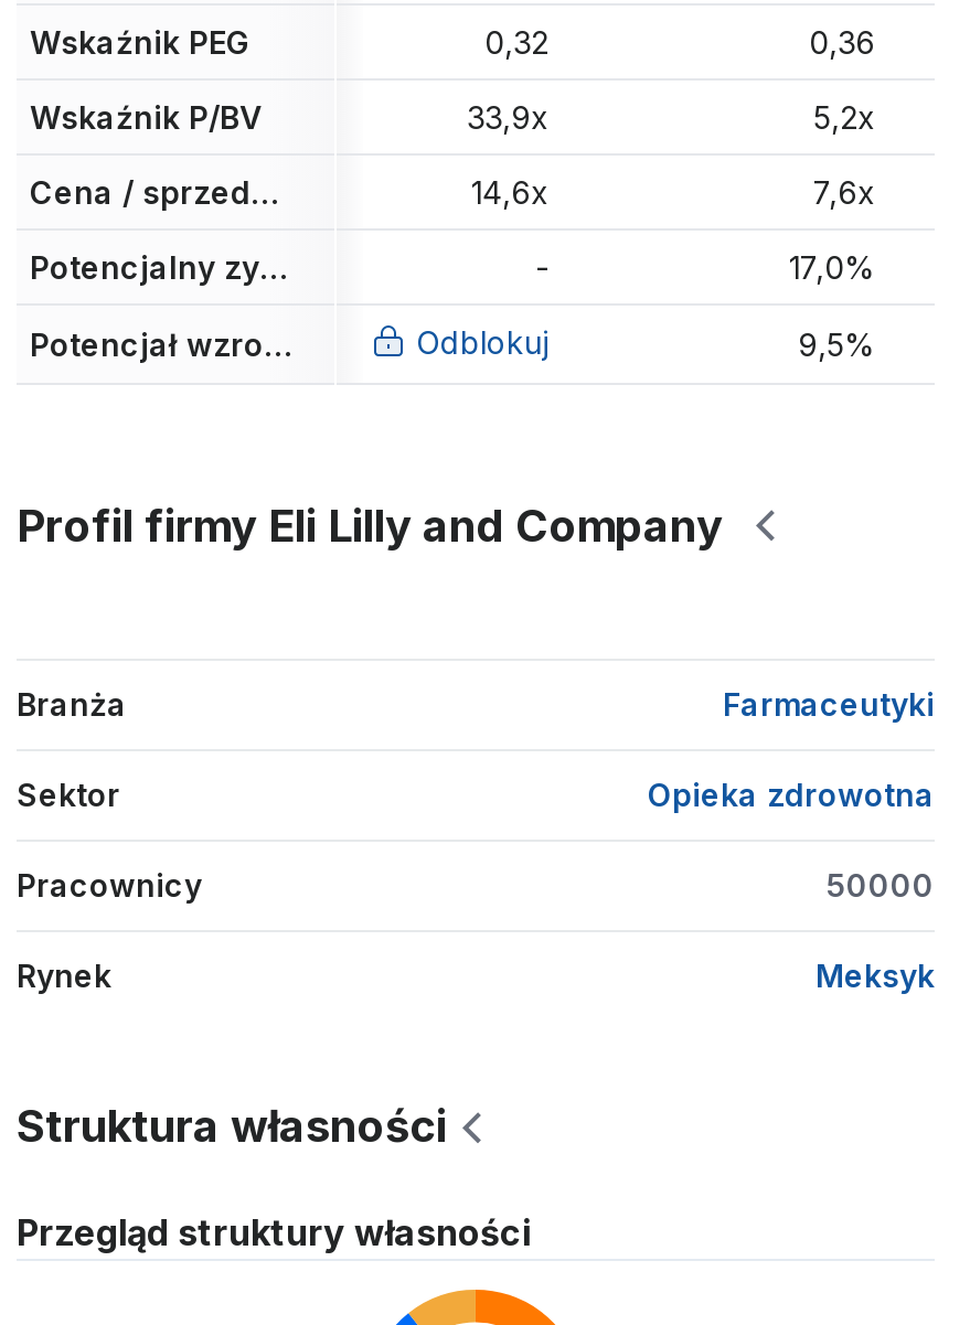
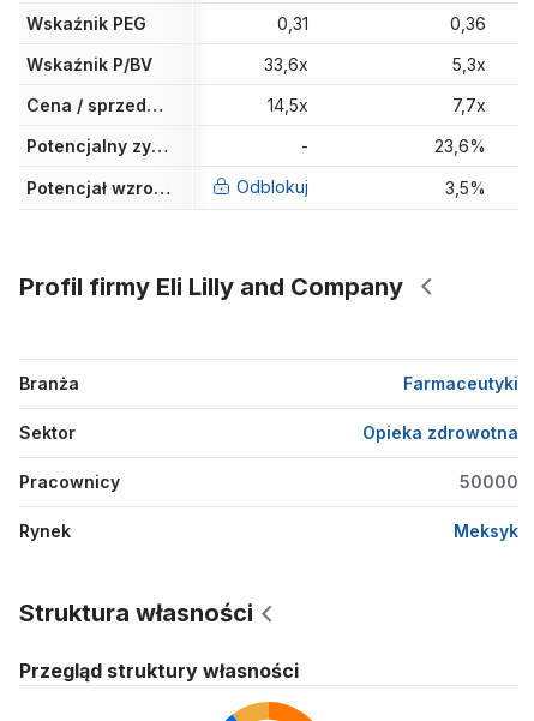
- 0,32
+ 0,31

- 33,9x
- 5,2x
+ 33,6x
+ 5,3x

- 14,6x
- 7,6x
+ 14,5x
+ 7,7x

- 17,0%
+ 23,6%

- 9,5%
+ 3,5%
